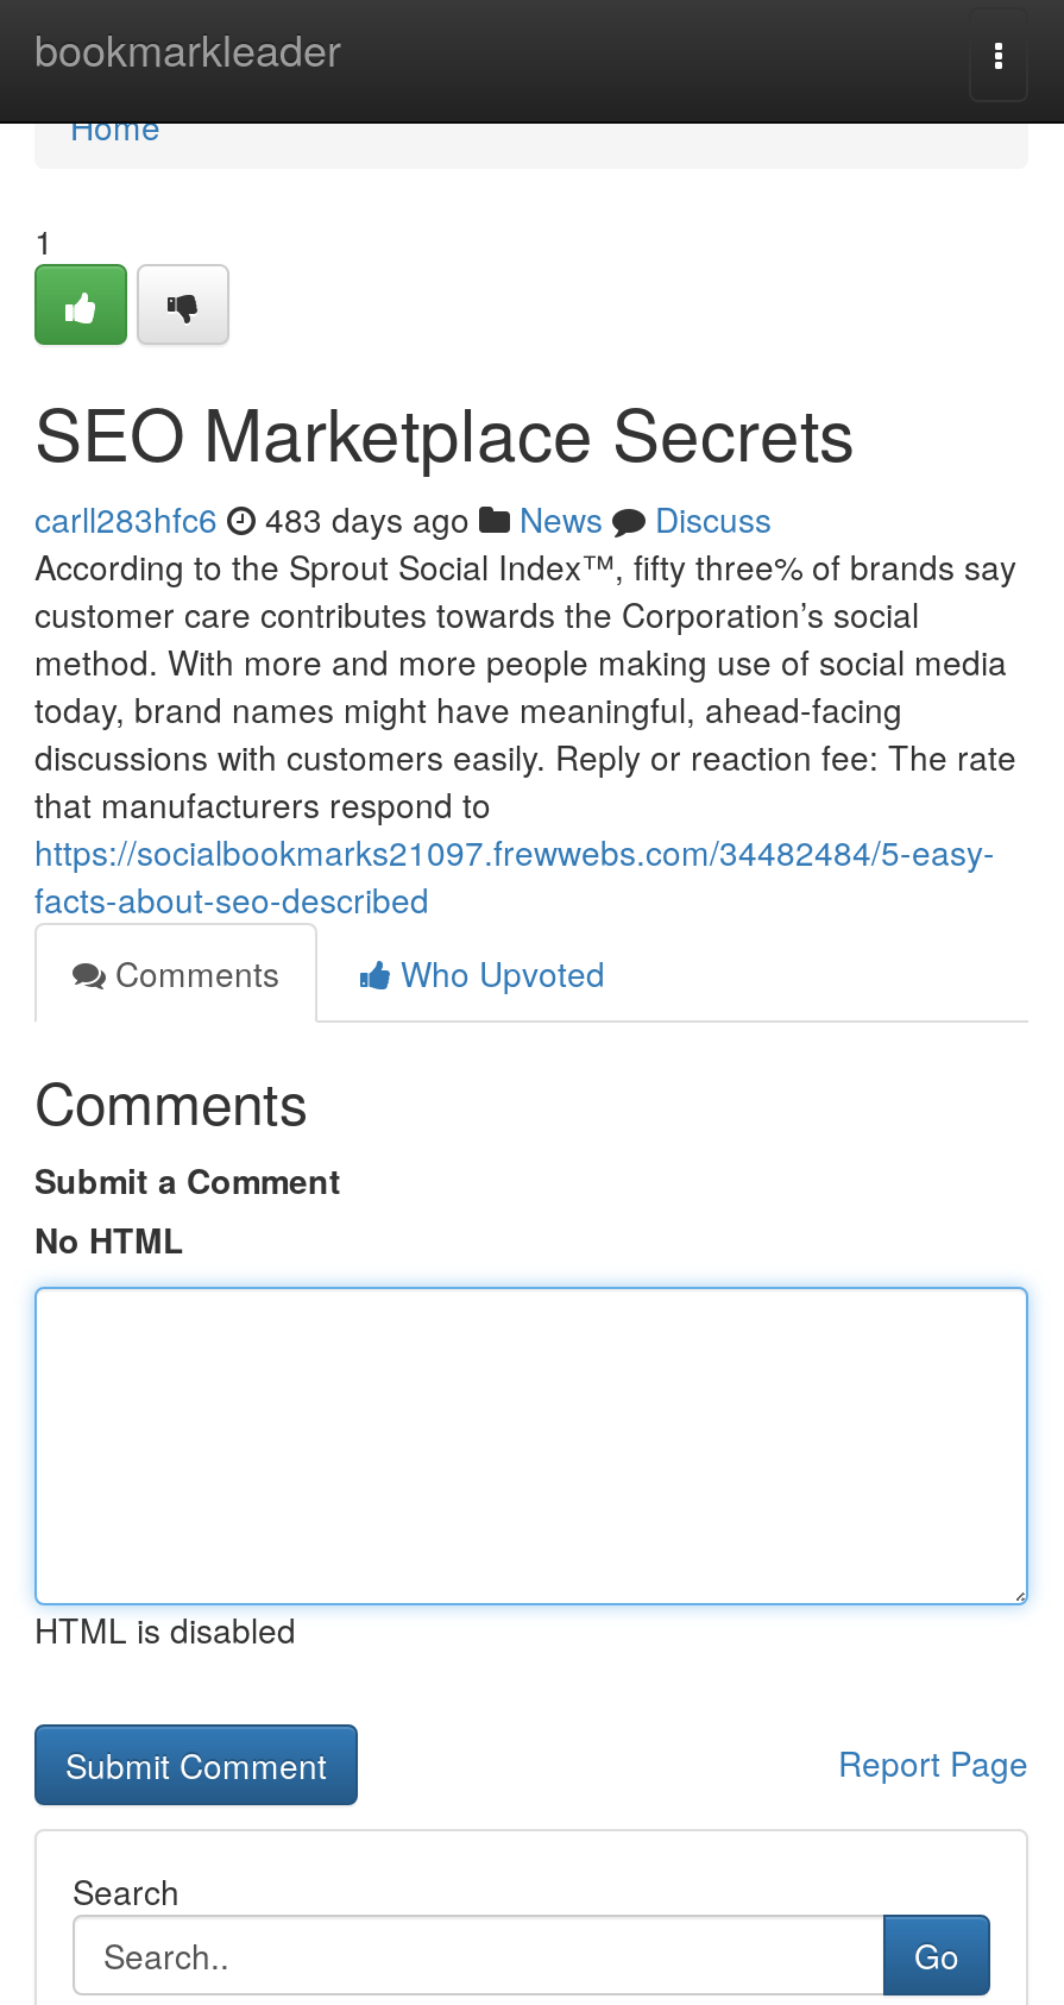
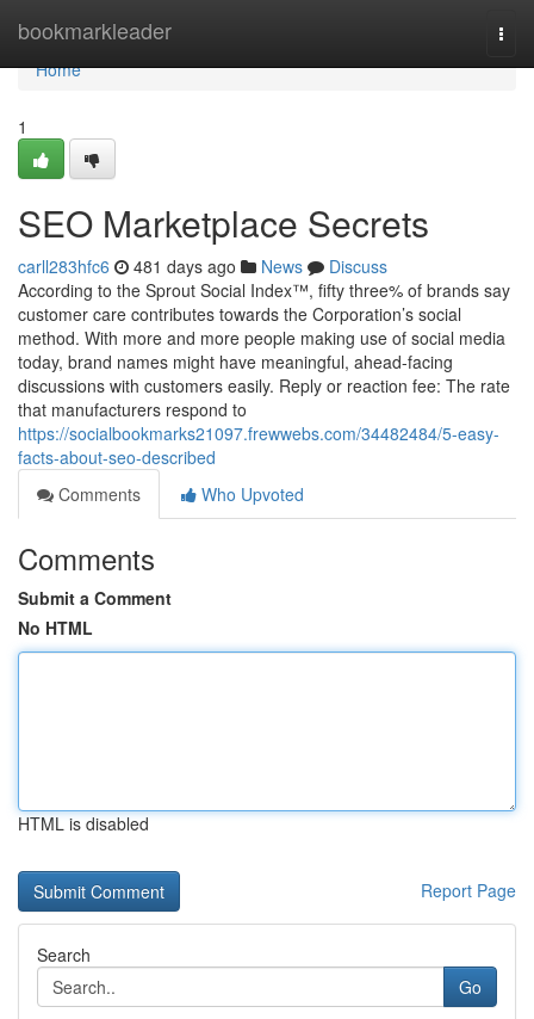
- carll283hfc6 483 days ago News Discuss
+ carll283hfc6 481 days ago News Discuss
